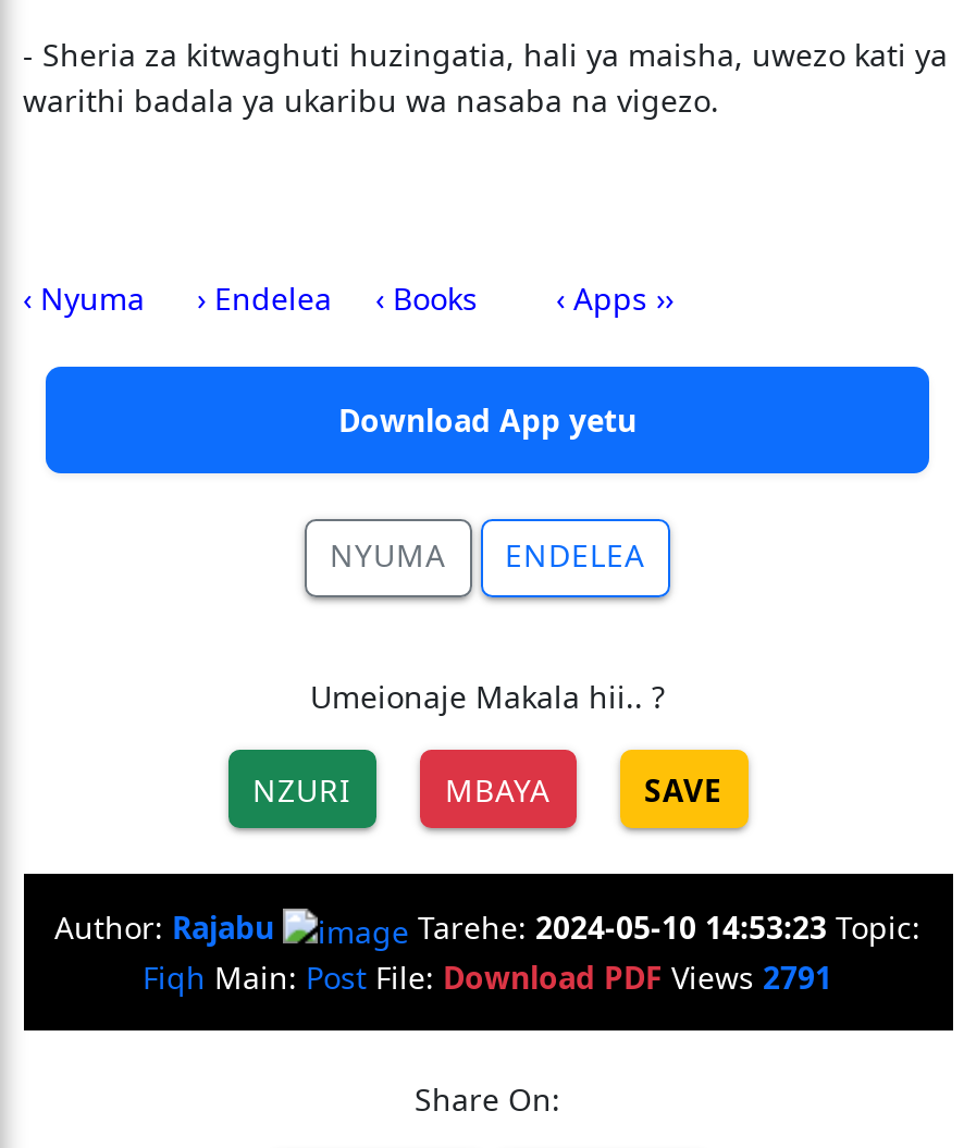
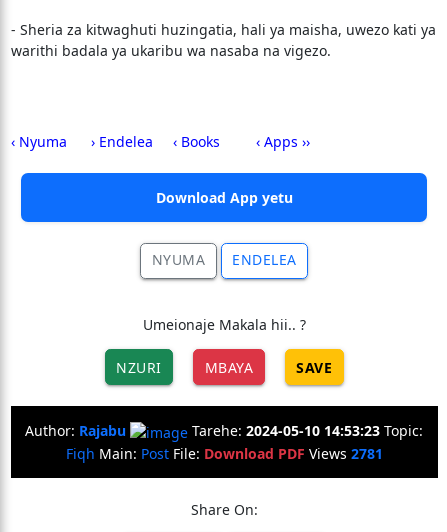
- Fiqh Main: Post File: Download PDF Views 2791
+ Fiqh Main: Post File: Download PDF Views 2781
